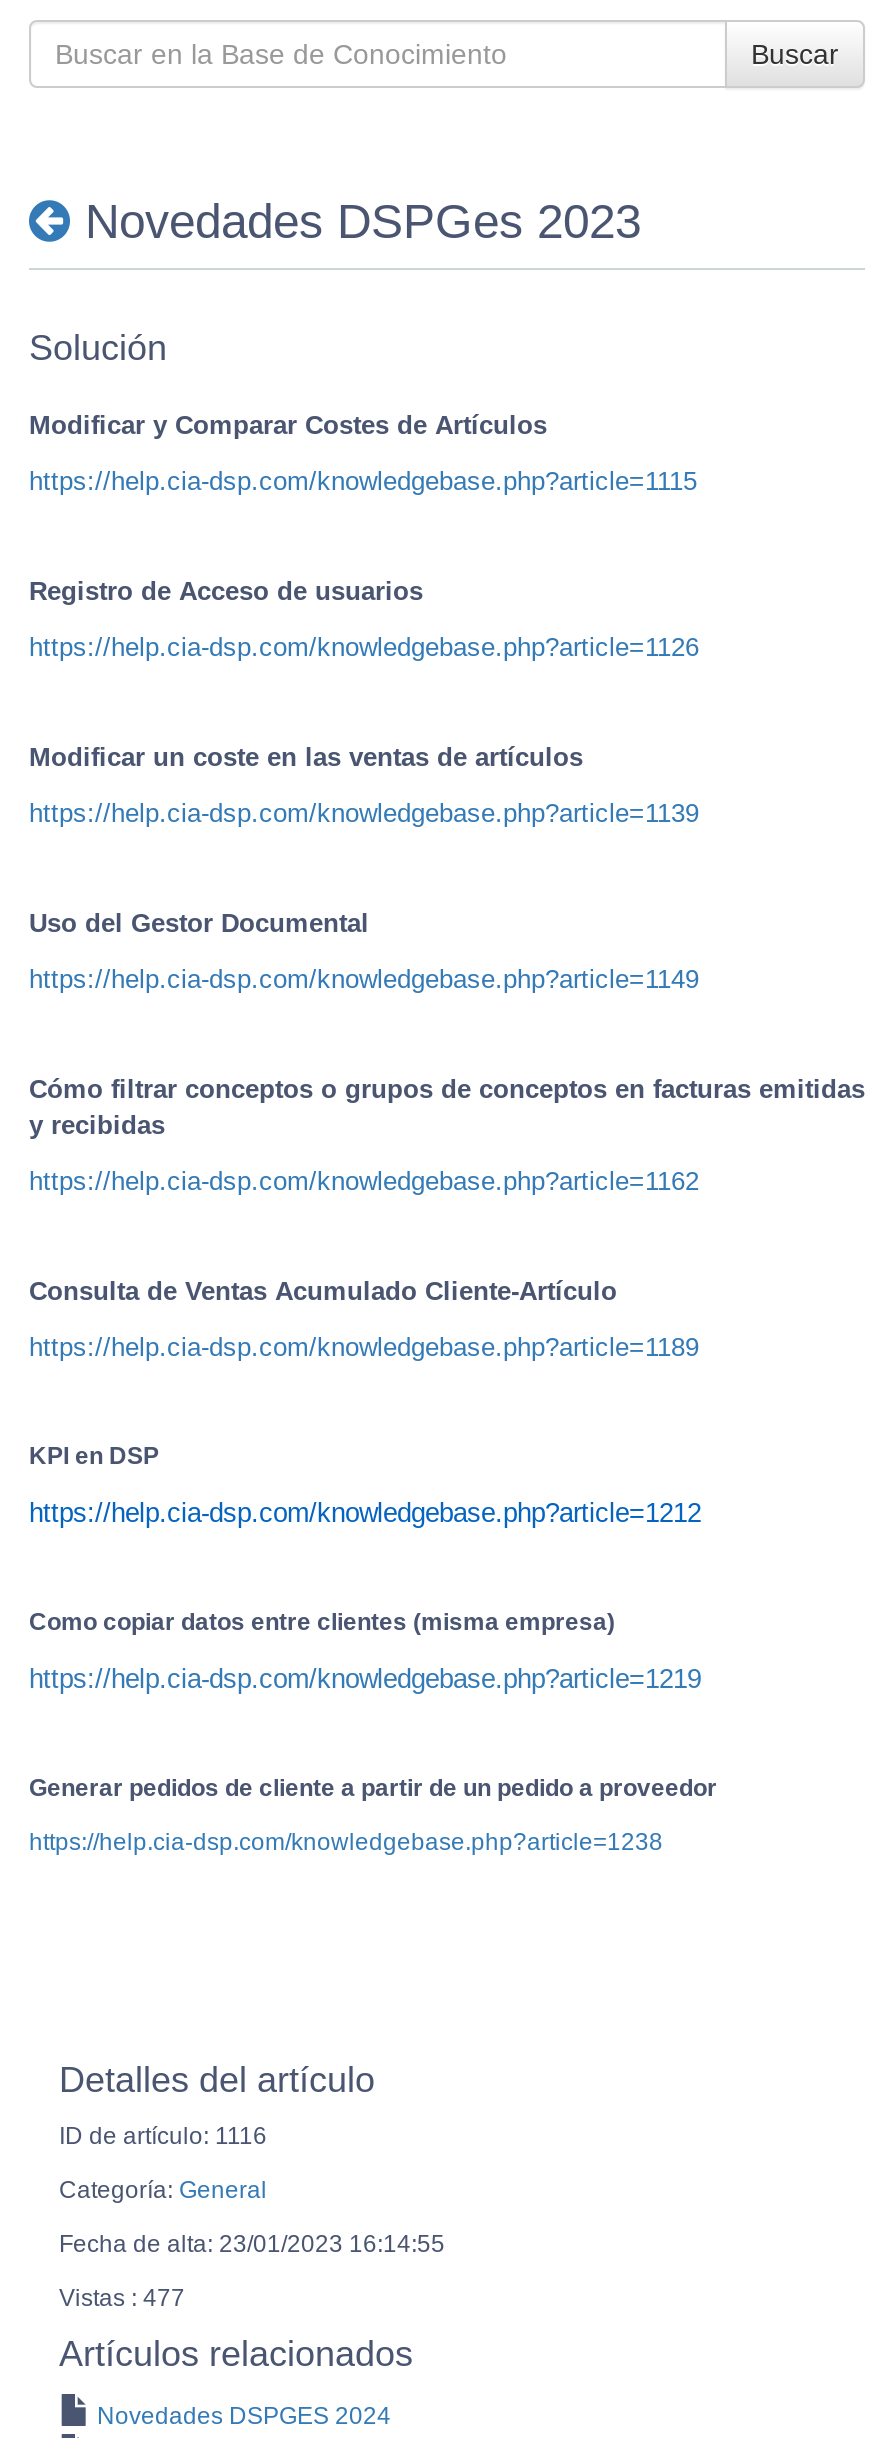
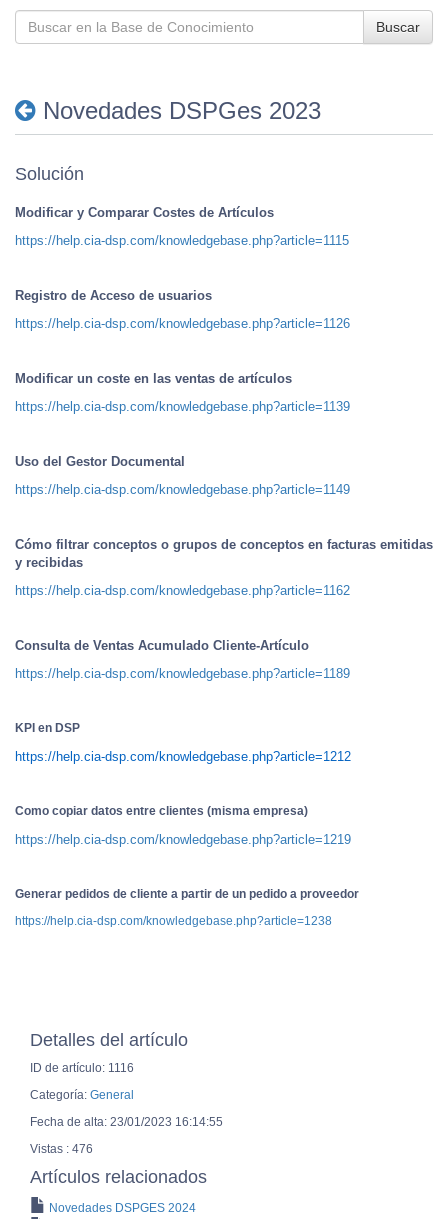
- Vistas : 477
+ Vistas : 476
